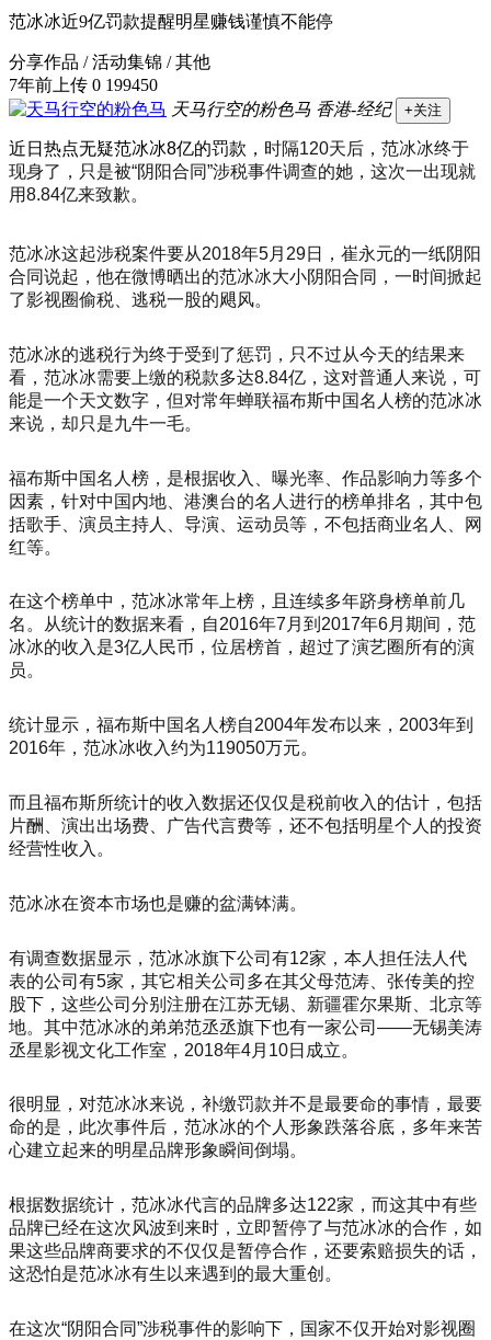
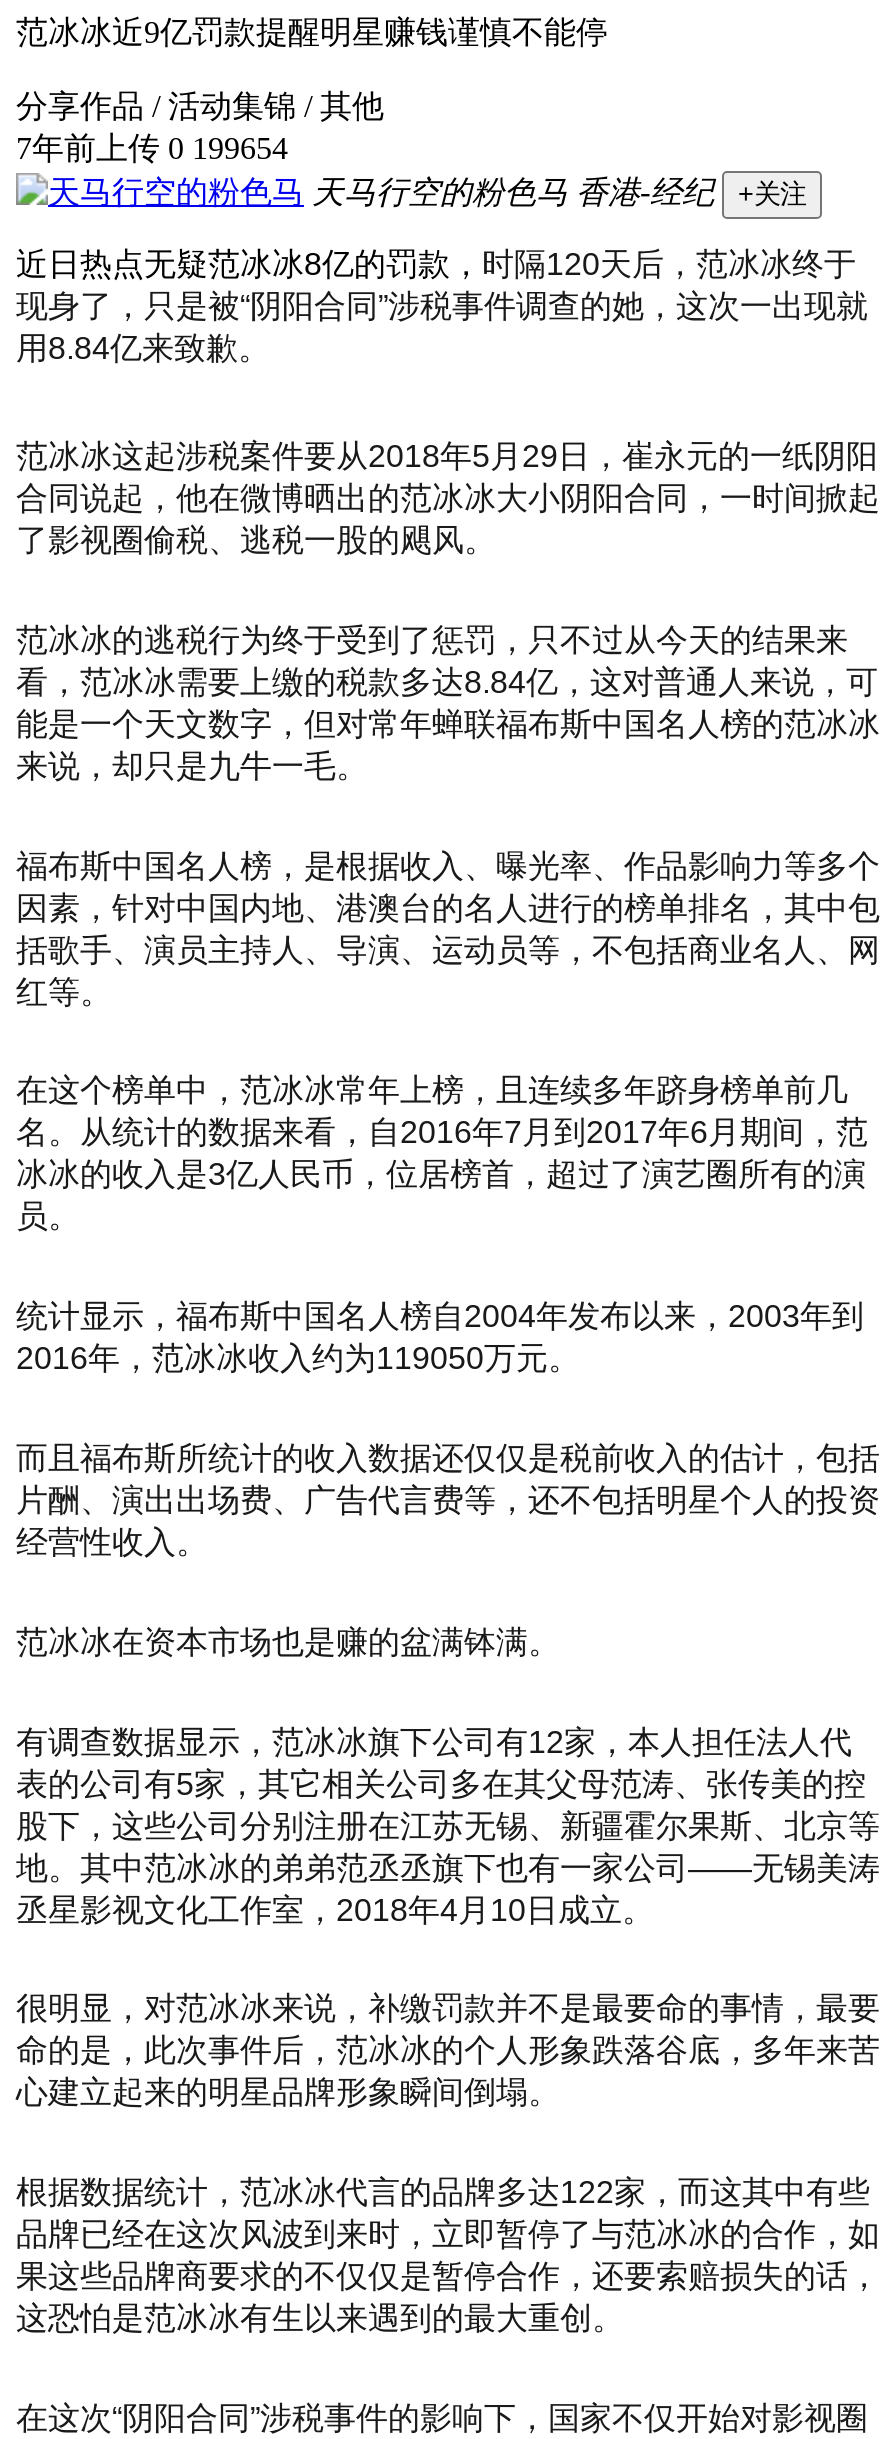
- 7年前上传 0 199450
+ 7年前上传 0 199654
